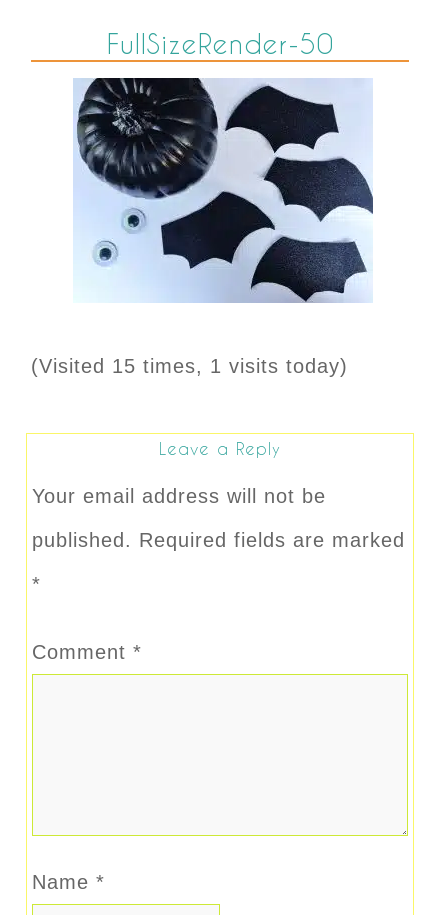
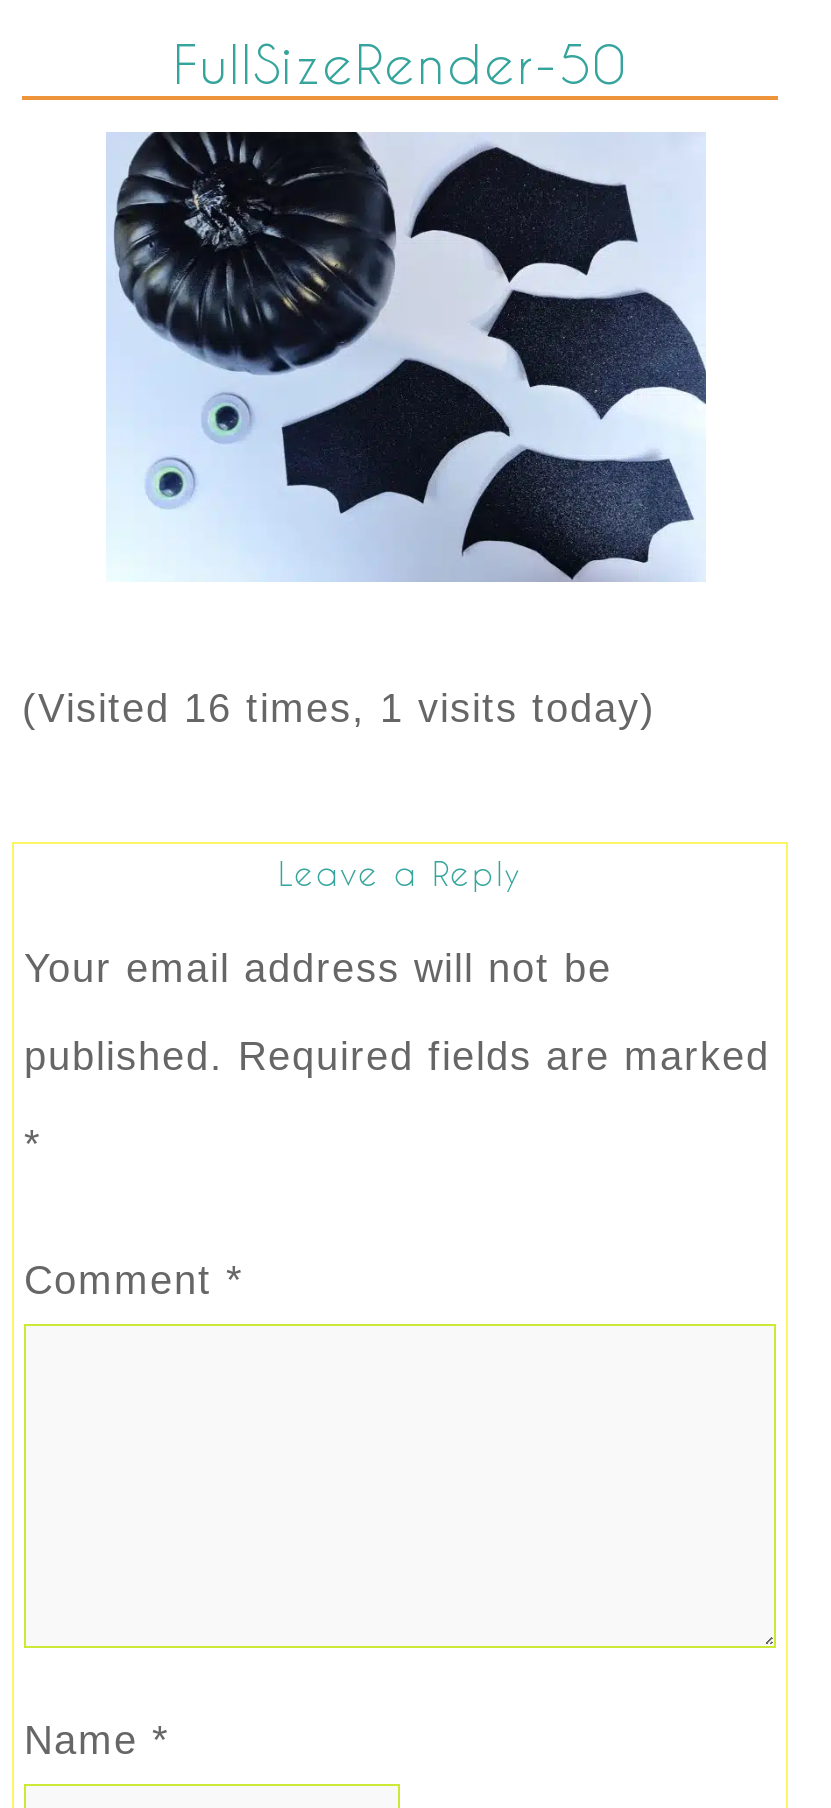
- (Visited 15 times, 1 visits today)
+ (Visited 16 times, 1 visits today)
